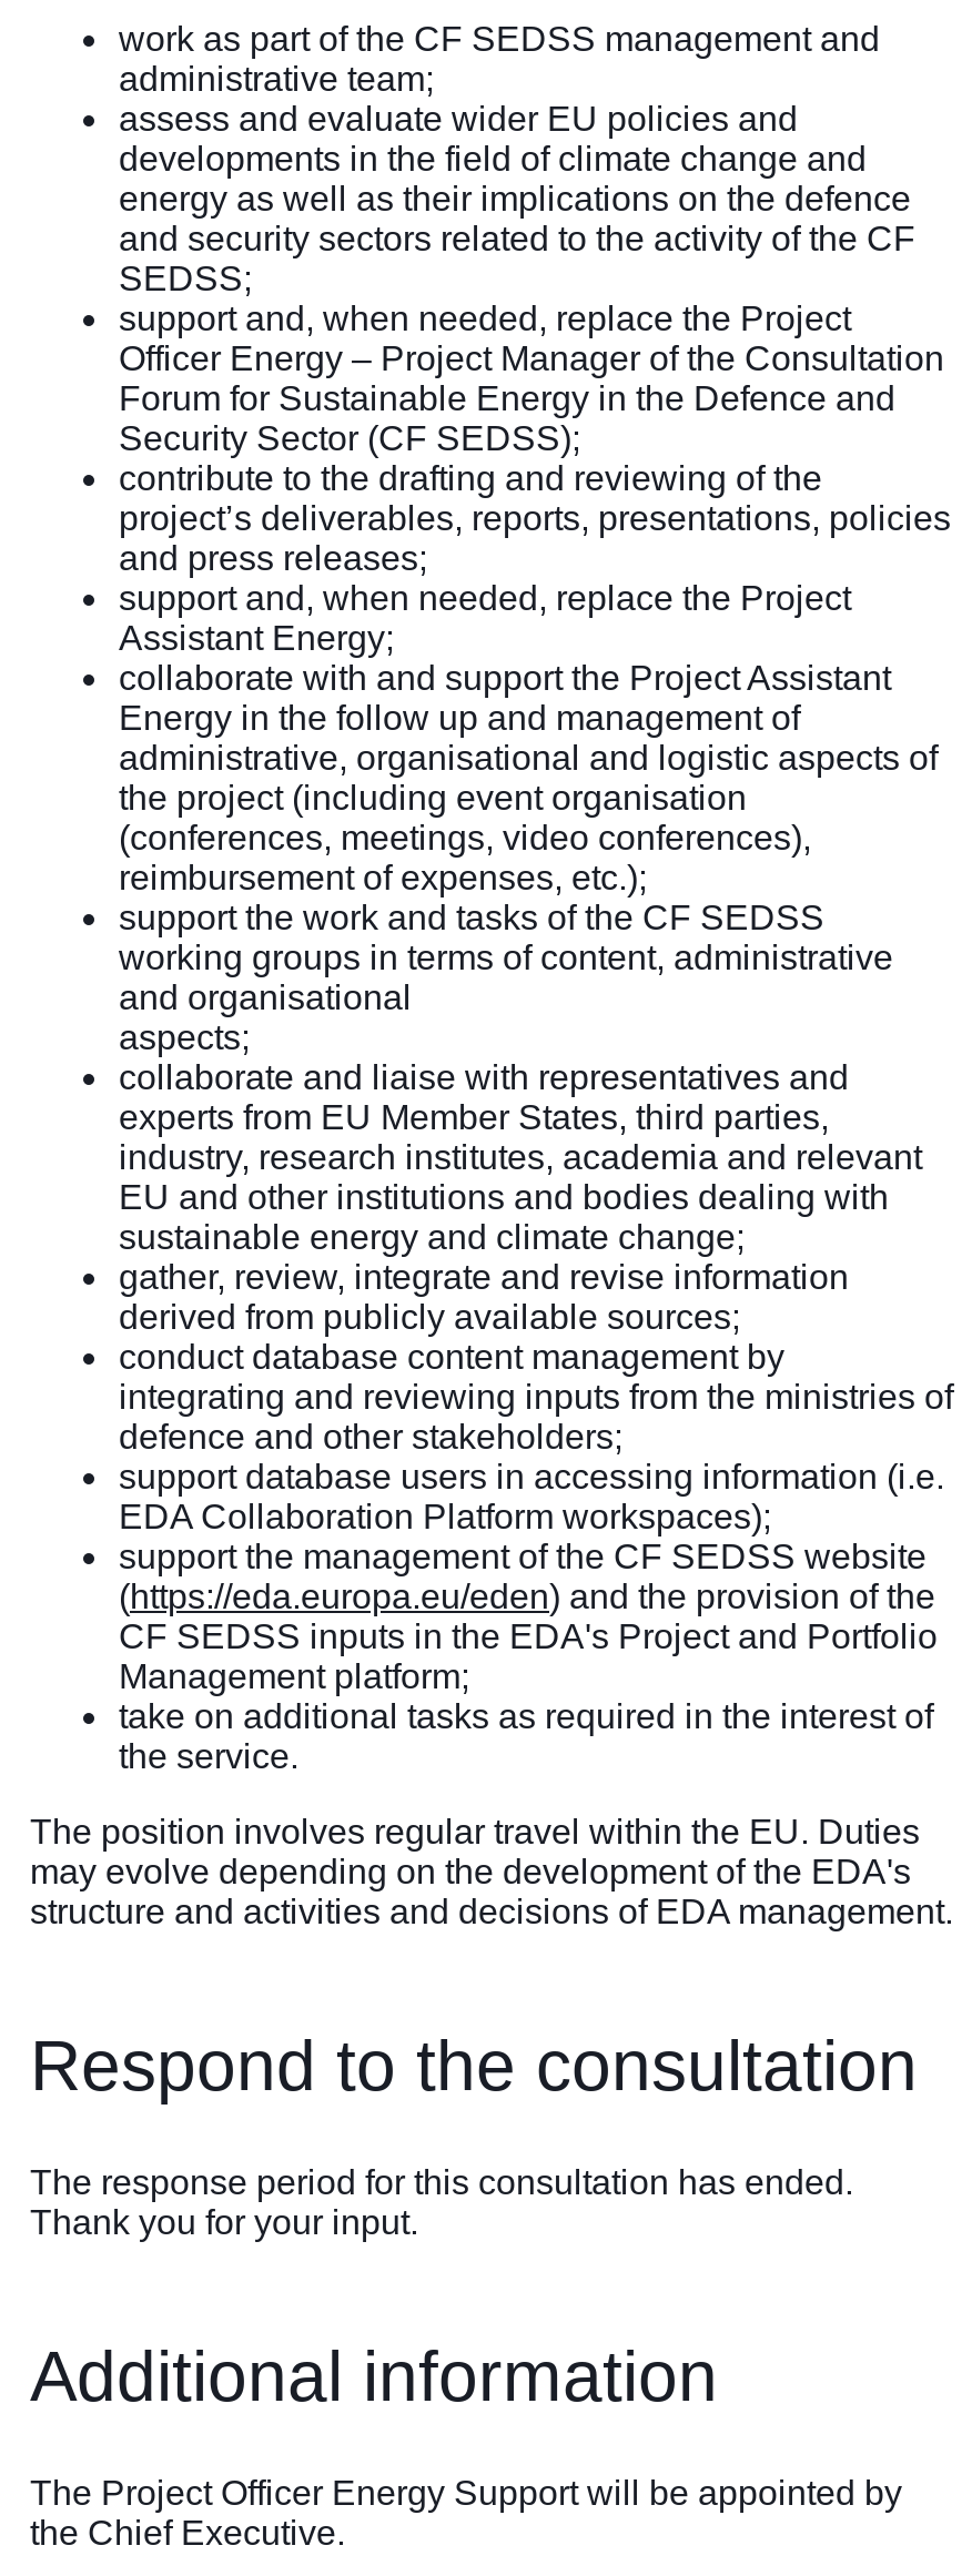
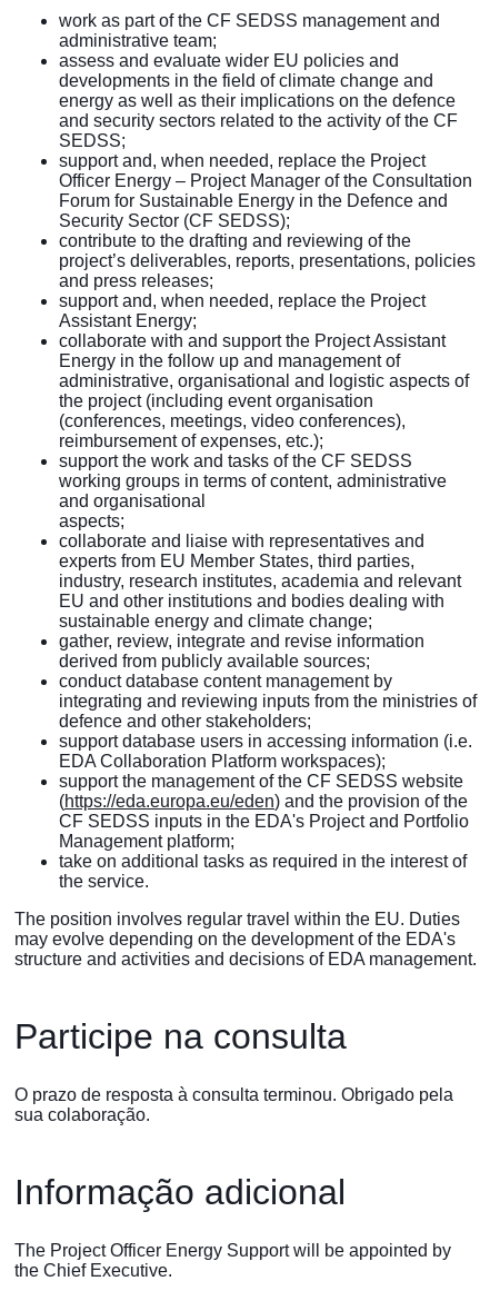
- Respond to the consultation
+ Participe na consulta

- The response period for this consultation has ended.
- Thank you for your input.
+ O prazo de resposta à consulta terminou. Obrigado pela
+ sua colaboração.

- Additional information
+ Informação adicional
